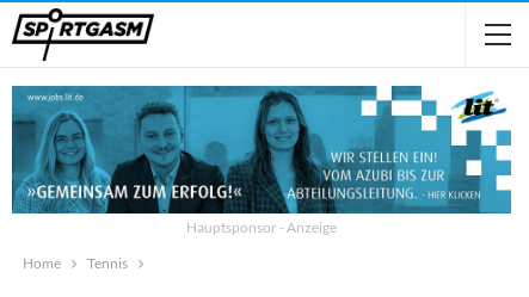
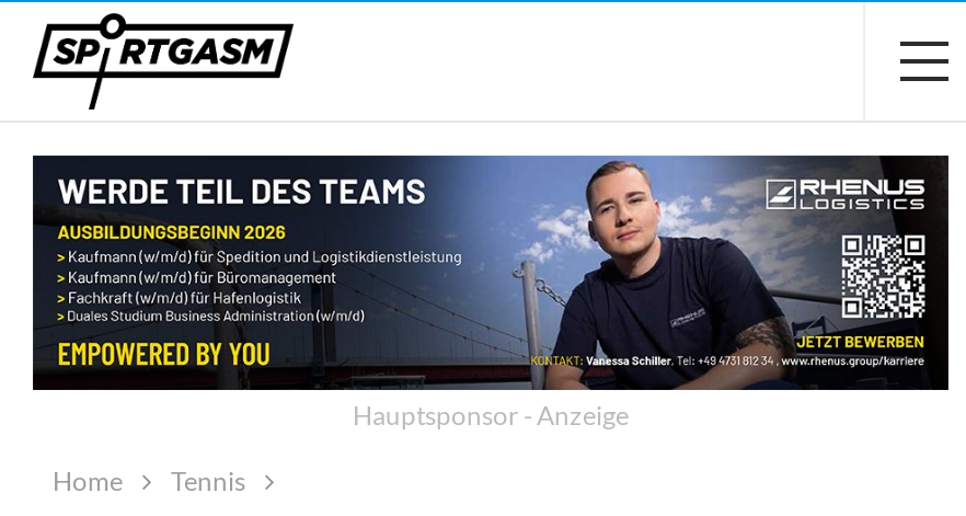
- [image]
+ [image]
